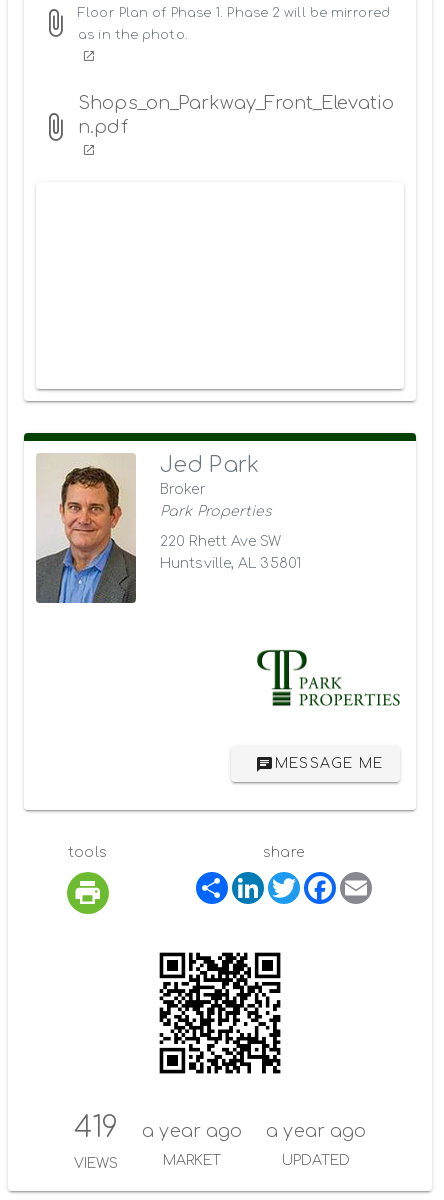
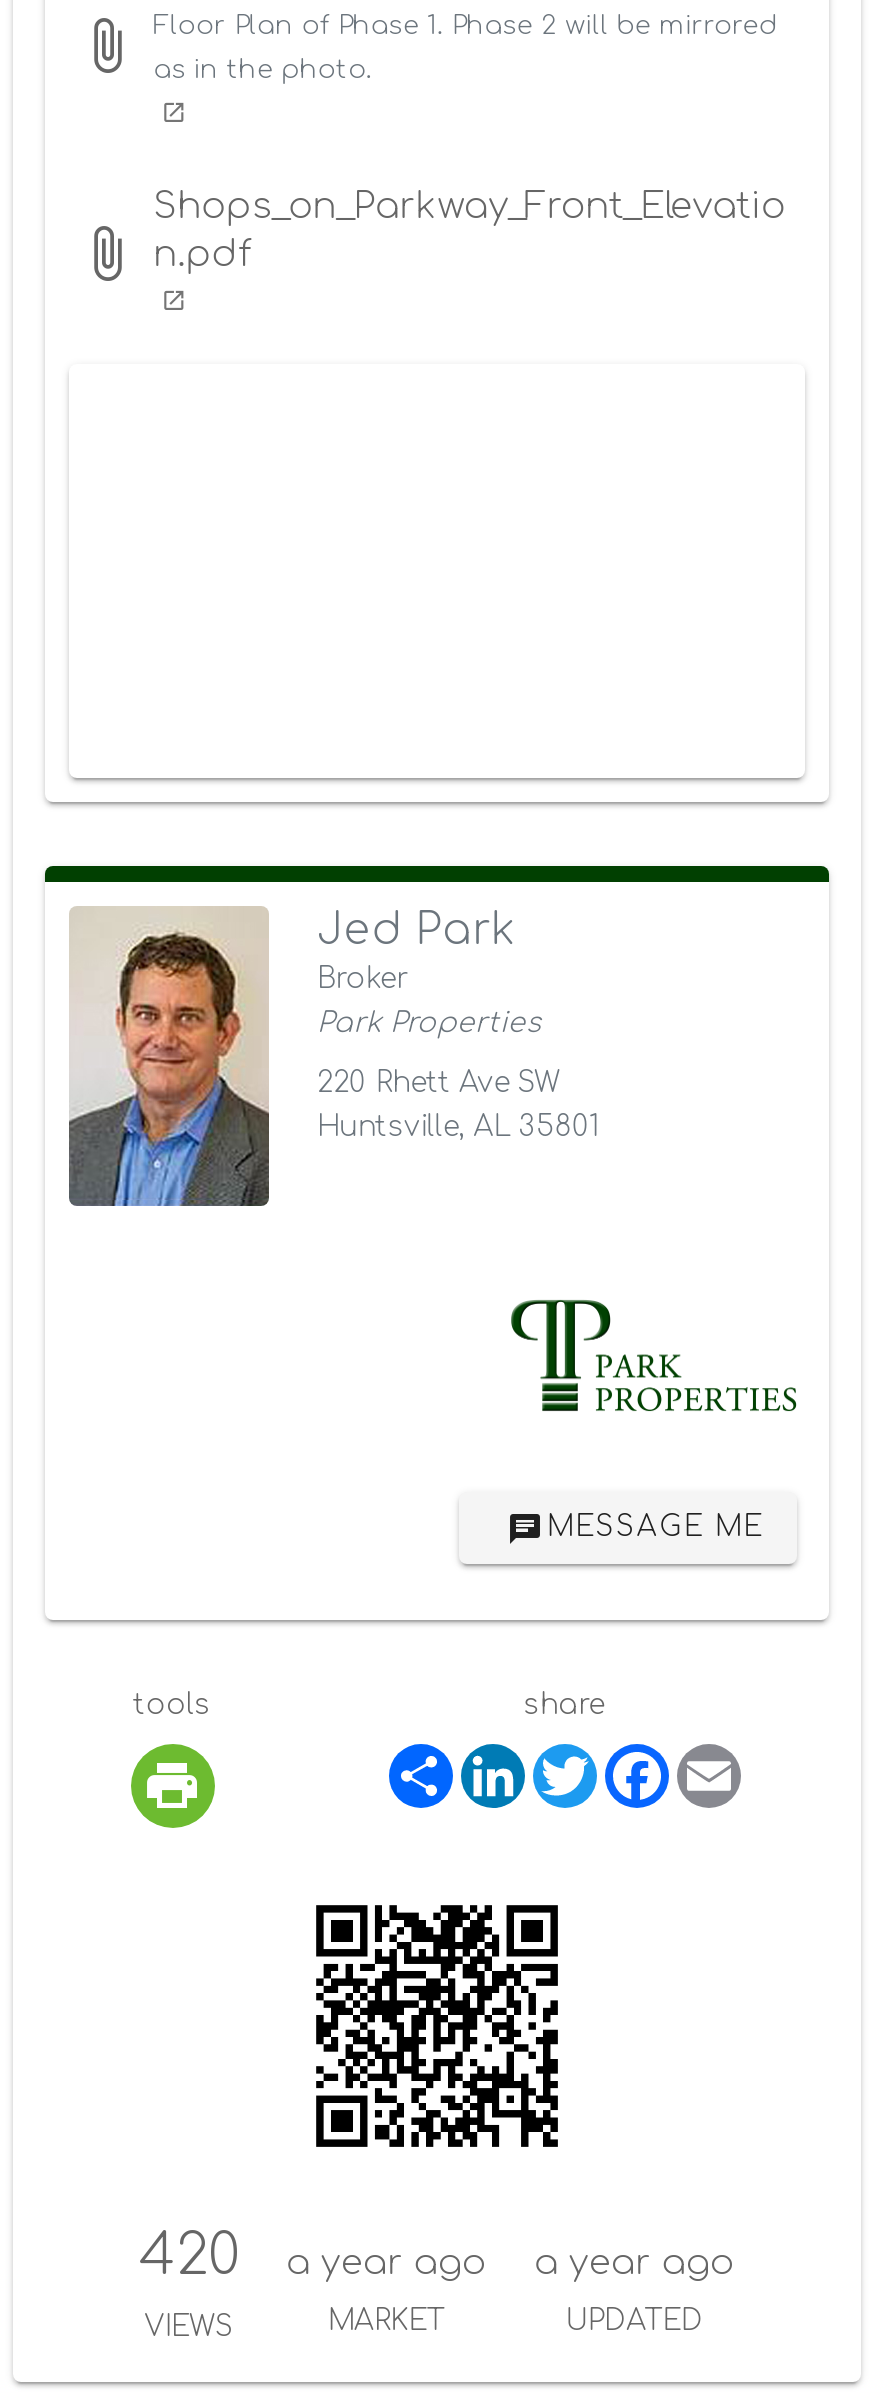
- 419 a year ago a year ago
+ 420 a year ago a year ago
